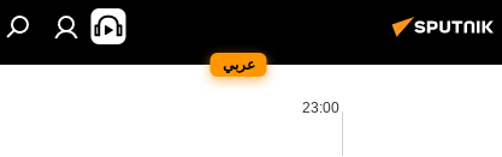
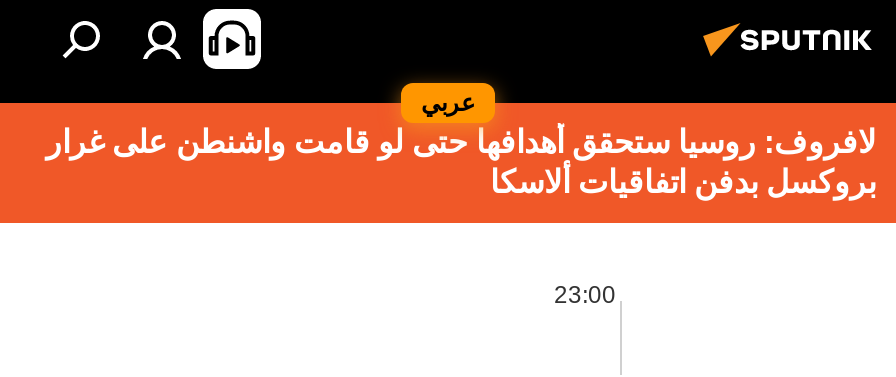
+ [image]
+ لافروف: روسيا ستحقق أهدافها حتى لو قامت واشنطن على غرار
+ بروكسل بدفن اتفاقيات ألاسكا
